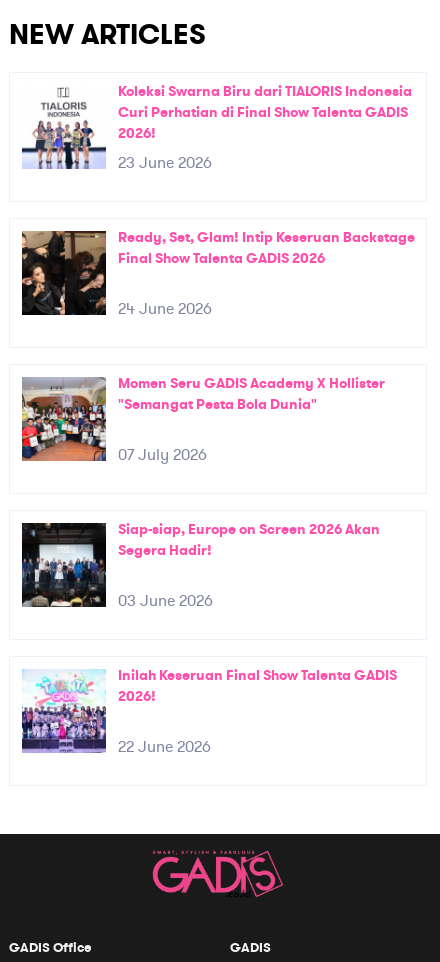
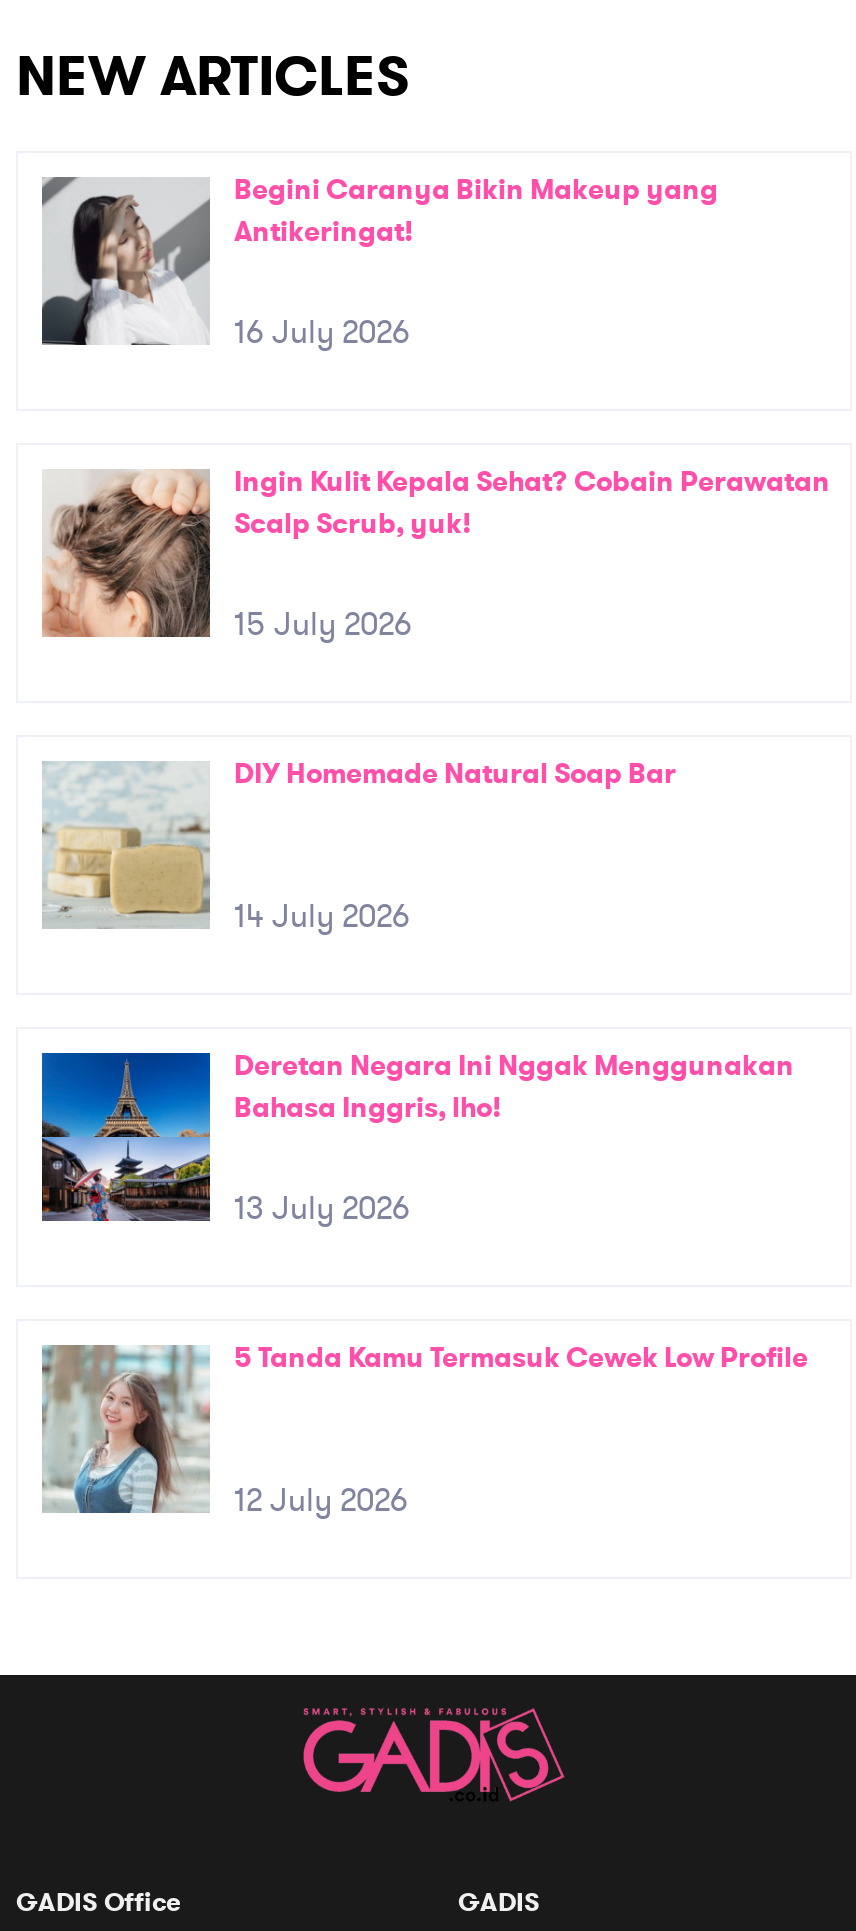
- [image]
- Koleksi Swarna Biru dari TIALORIS Indonesia
- Curi Perhatian di Final Show Talenta GADIS
- 2026!
- 23 June 2026
- Ready, Set, Glam! Intip Keseruan Backstage
- Final Show Talenta GADIS 2026
- 24 June 2026
- Momen Seru GADIS Academy X Hollister
- "Semangat Pesta Bola Dunia"
- 07 July 2026
- Siap-siap, Europe on Screen 2026 Akan
- Segera Hadir!
- 03 June 2026
- Inilah Keseruan Final Show Talenta GADIS
- 2026!
- 22 June 2026
+ [image]
+ Begini Caranya Bikin Makeup yang
+ Antikeringat!
+ 16 July 2026
+ Ingin Kulit Kepala Sehat? Cobain Perawatan
+ Scalp Scrub, yuk!
+ 15 July 2026
+ DIY Homemade Natural Soap Bar
+ 14 July 2026
+ Deretan Negara Ini Nggak Menggunakan
+ Bahasa Inggris, lho!
+ 13 July 2026
+ 5 Tanda Kamu Termasuk Cewek Low Profile
+ 12 July 2026

- [image]
+ [image]

- [image]
+ [image]

- [image]
+ [image]

- [image]
+ [image]
